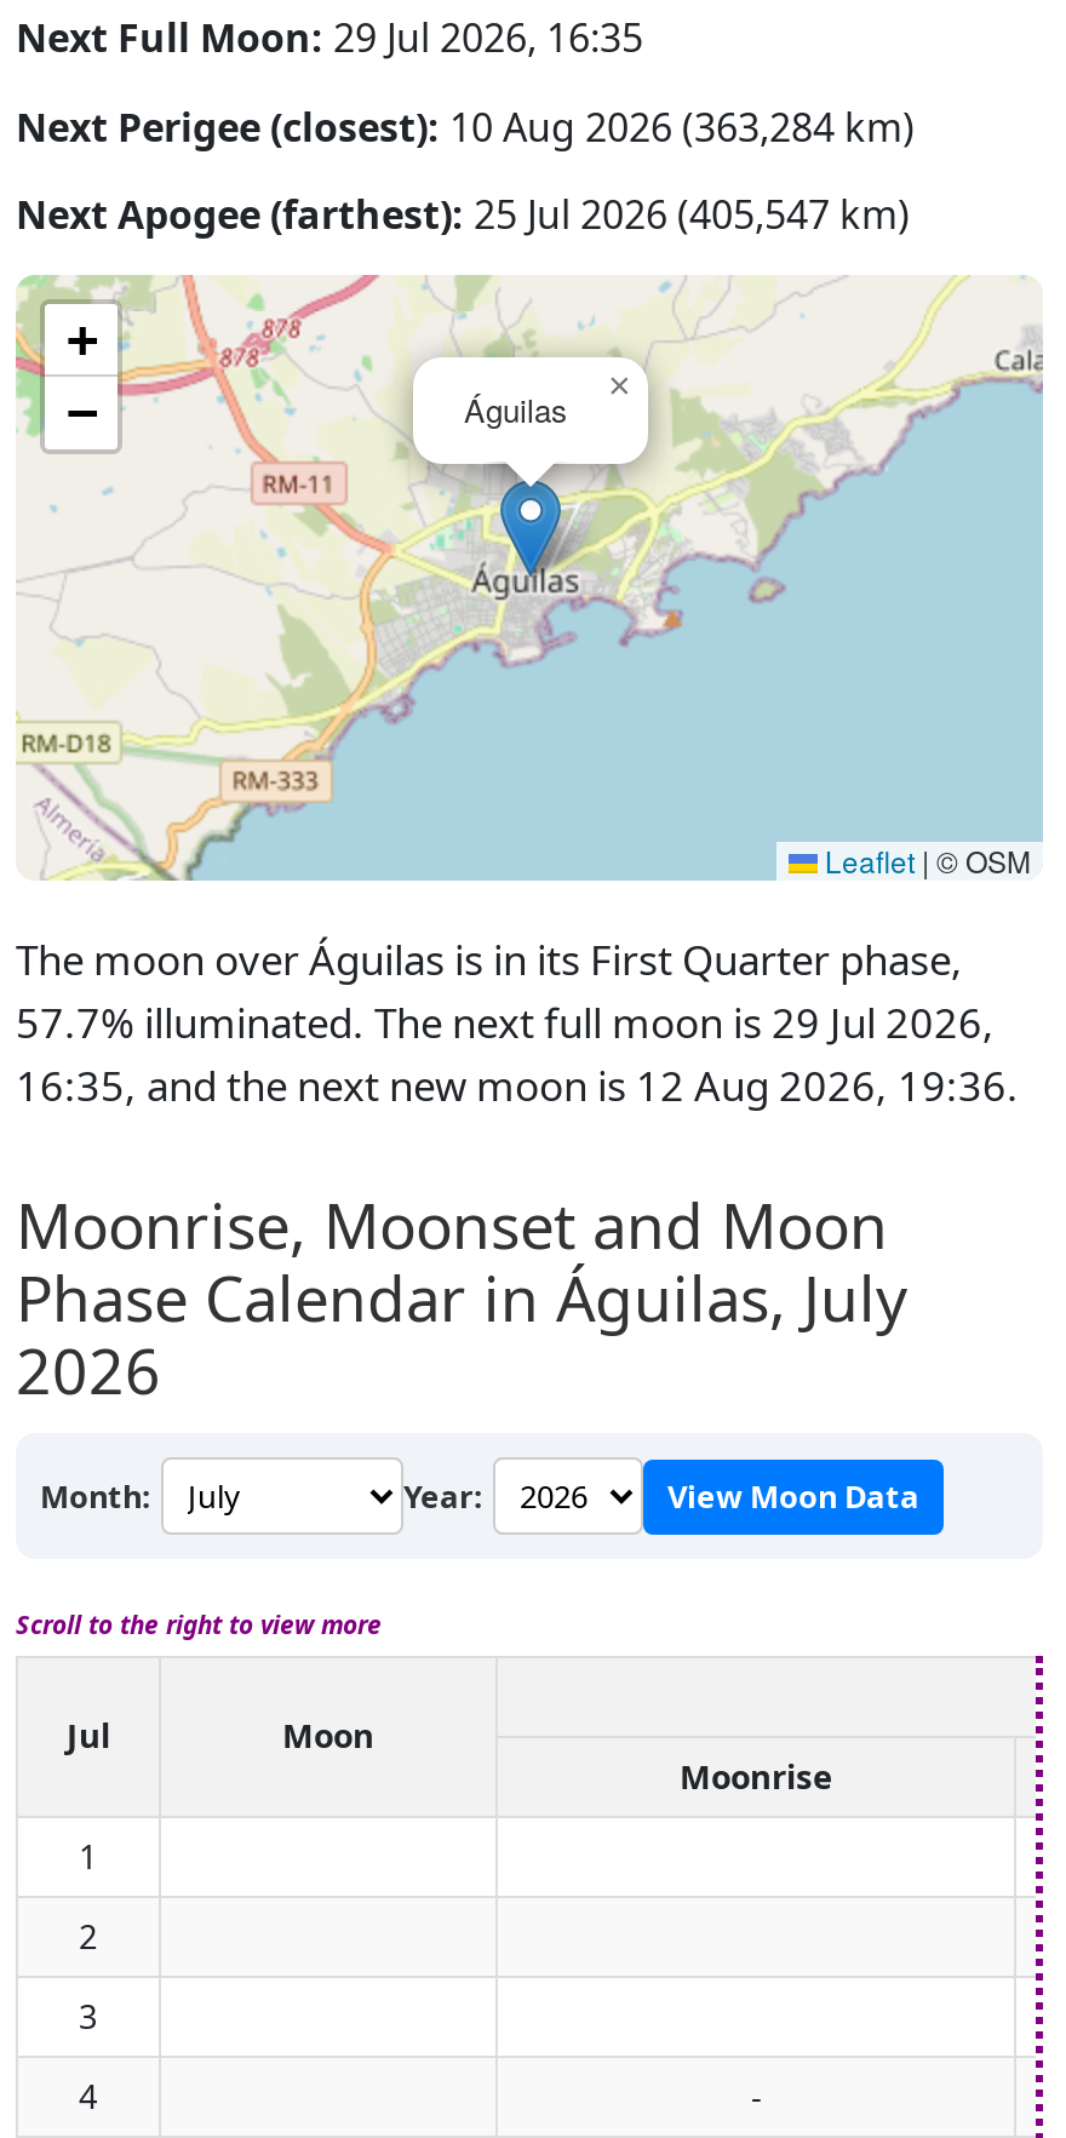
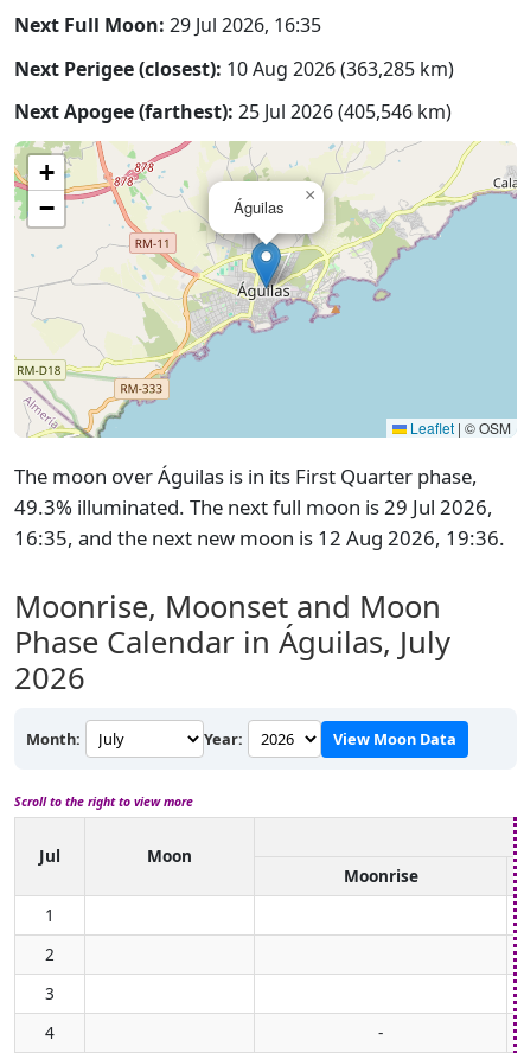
- Next Perigee (closest): 10 Aug 2026 (363,284 km)
+ Next Perigee (closest): 10 Aug 2026 (363,285 km)

- Next Apogee (farthest): 25 Jul 2026 (405,547 km)
+ Next Apogee (farthest): 25 Jul 2026 (405,546 km)

- 57.7% illuminated. The next full moon is 29 Jul 2026,
+ 49.3% illuminated. The next full moon is 29 Jul 2026,
